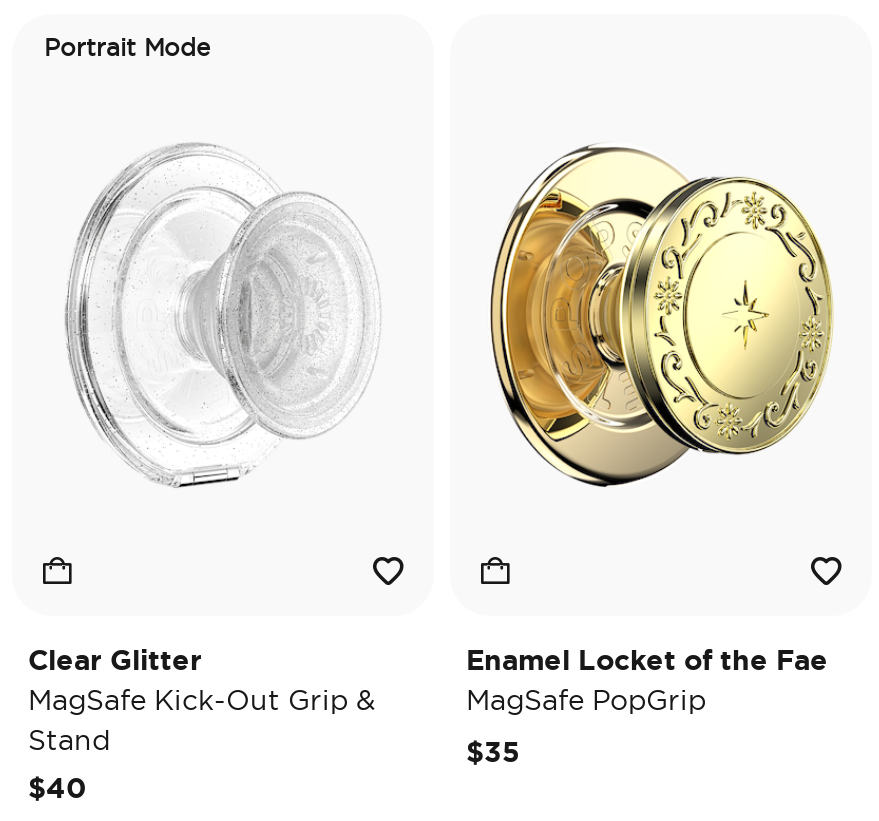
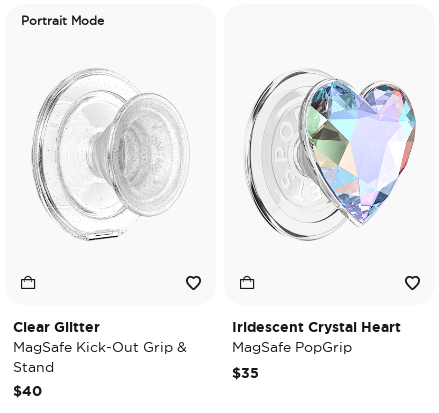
- [image]
+ [image]

- Enamel Locket of the Fae
+ Iridescent Crystal Heart
